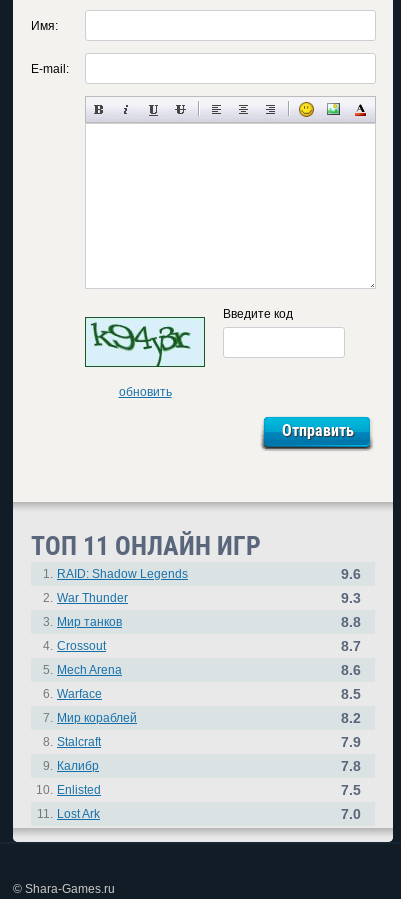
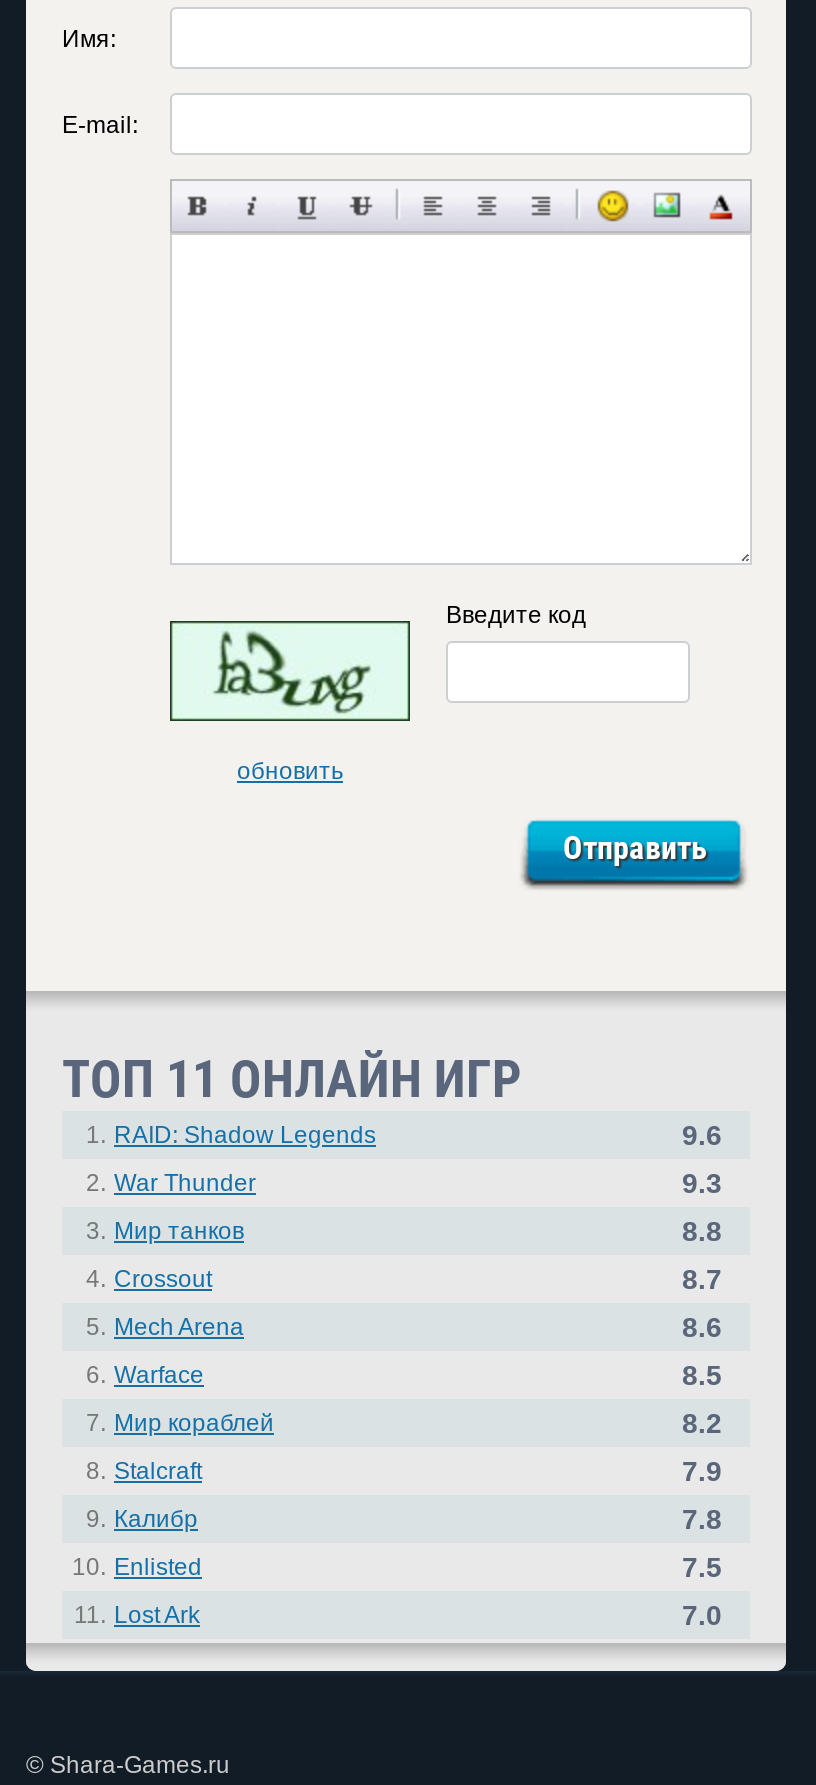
- [image]
+ [image]
